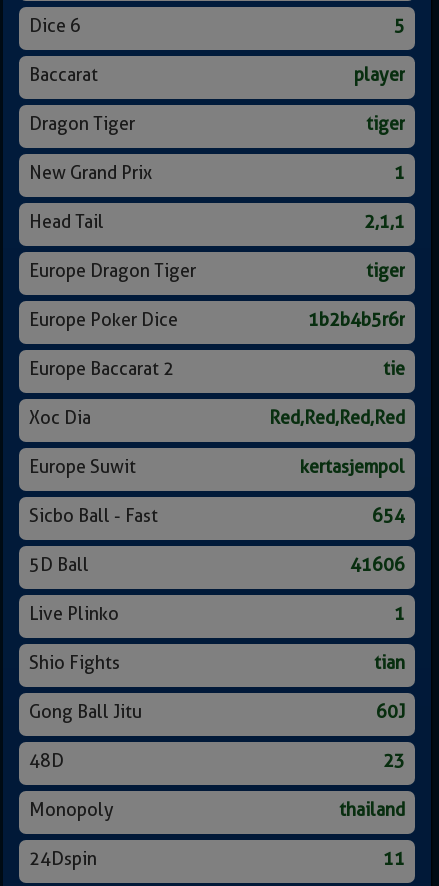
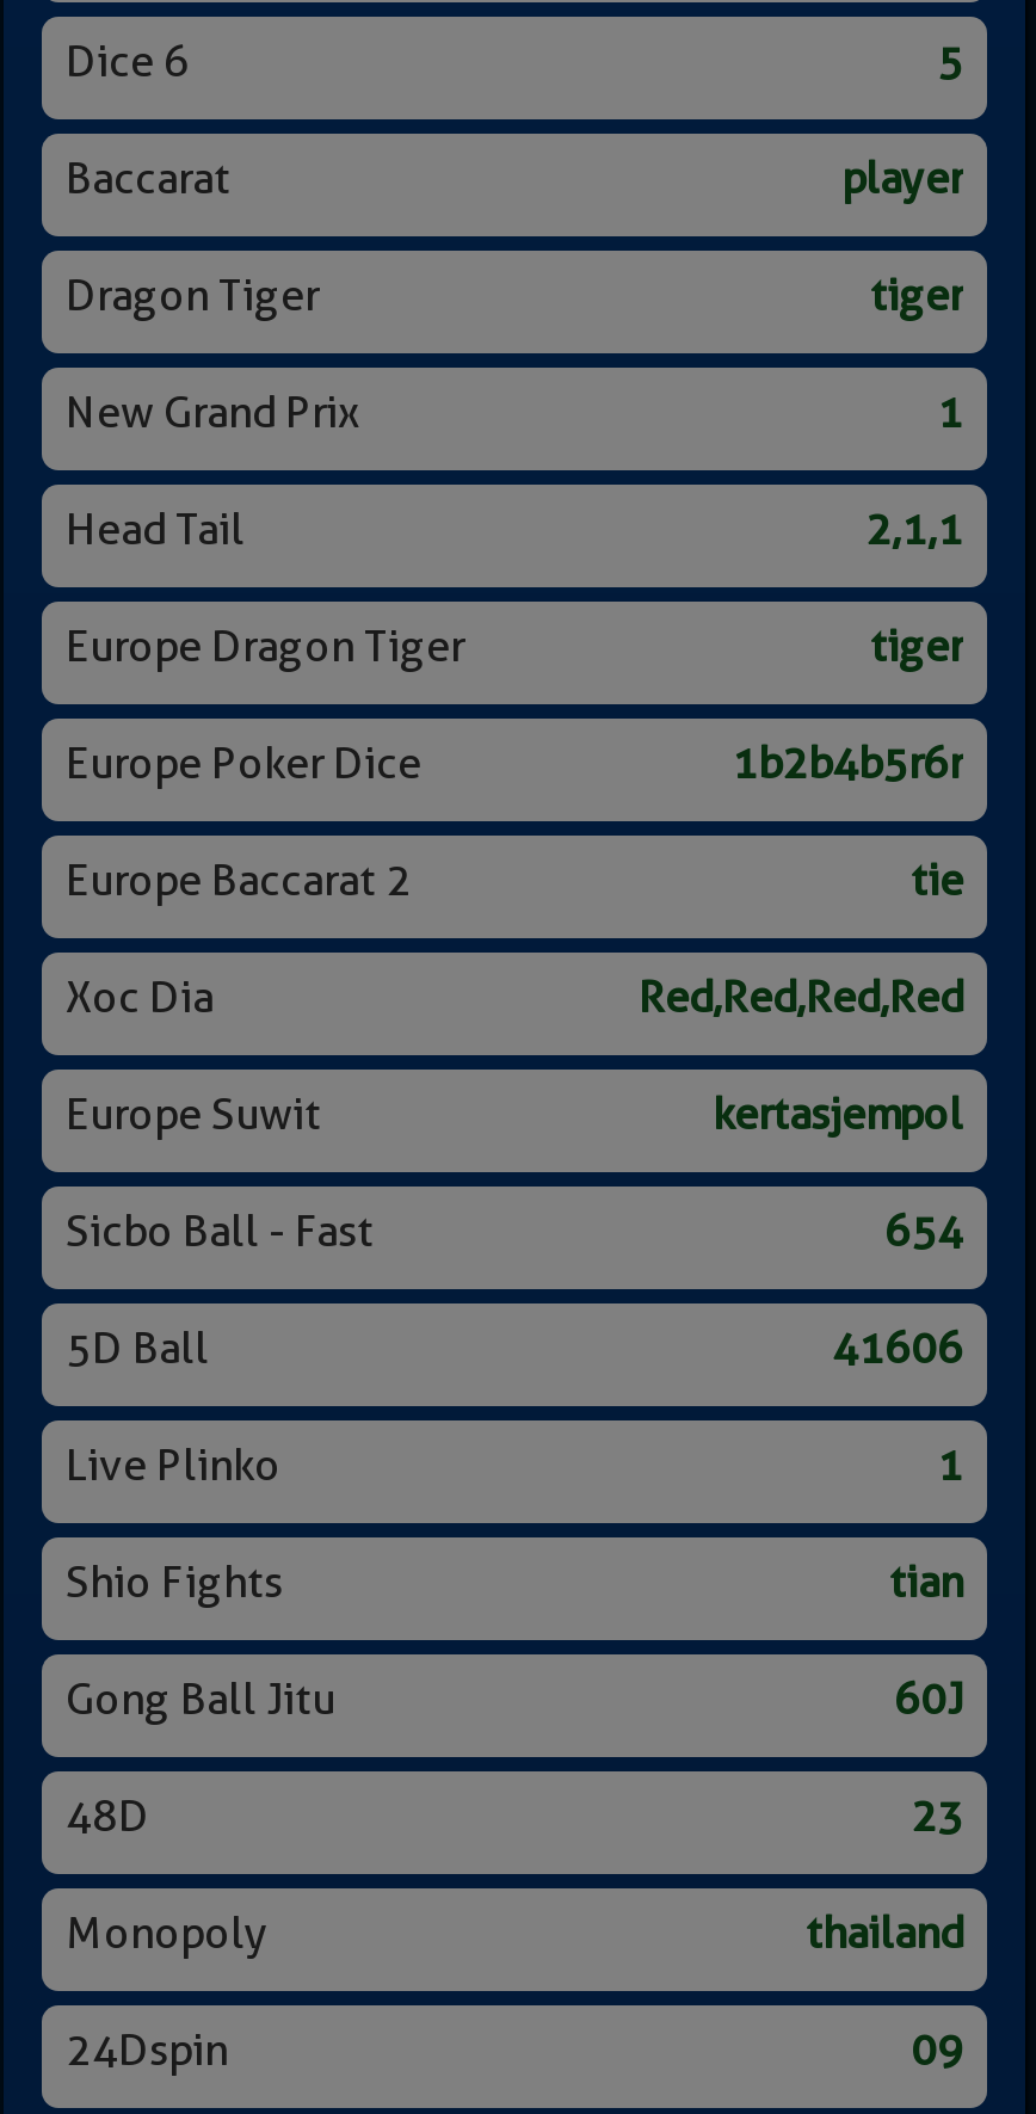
- 11
+ 09
